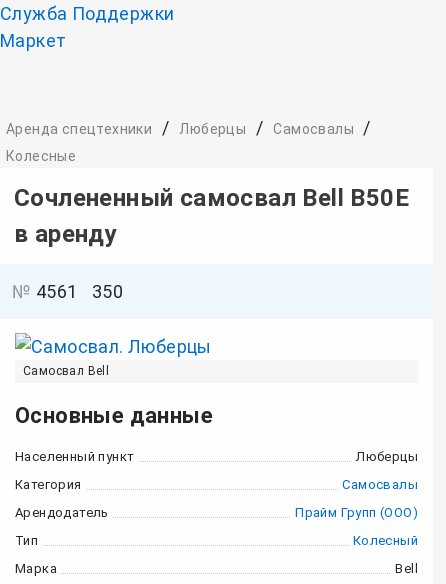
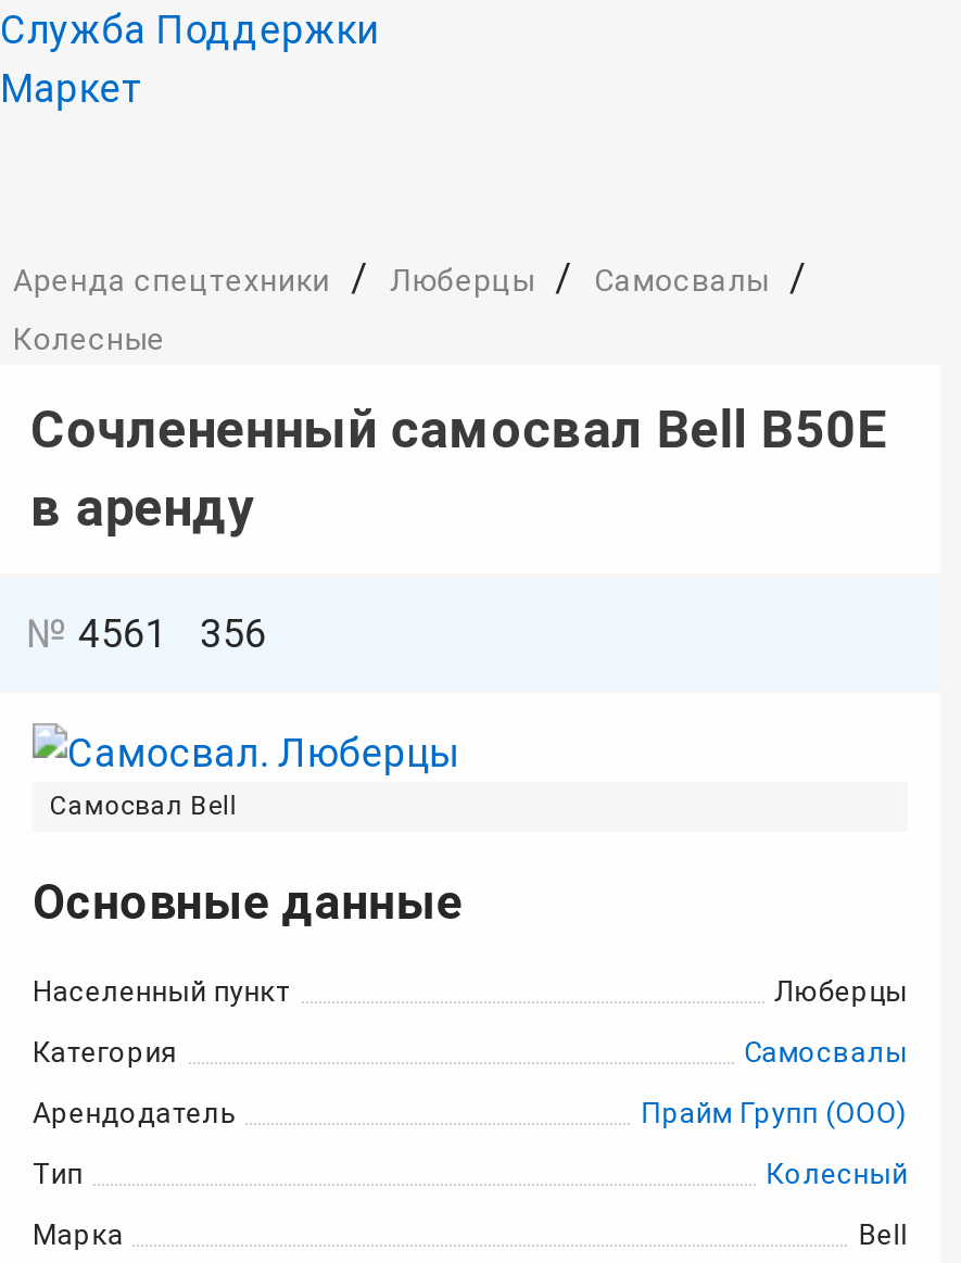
- № 4561 350
+ № 4561 356
